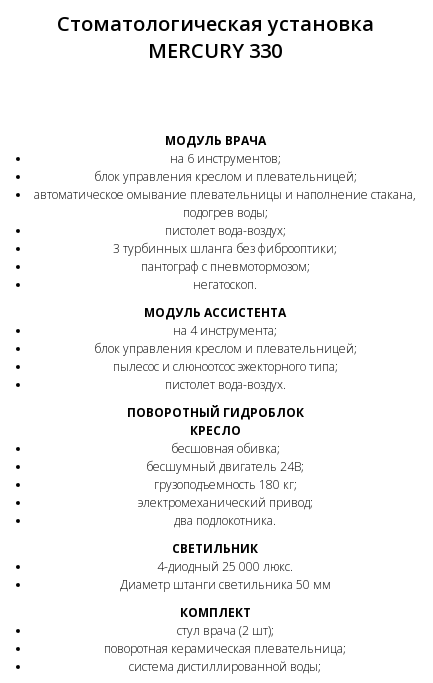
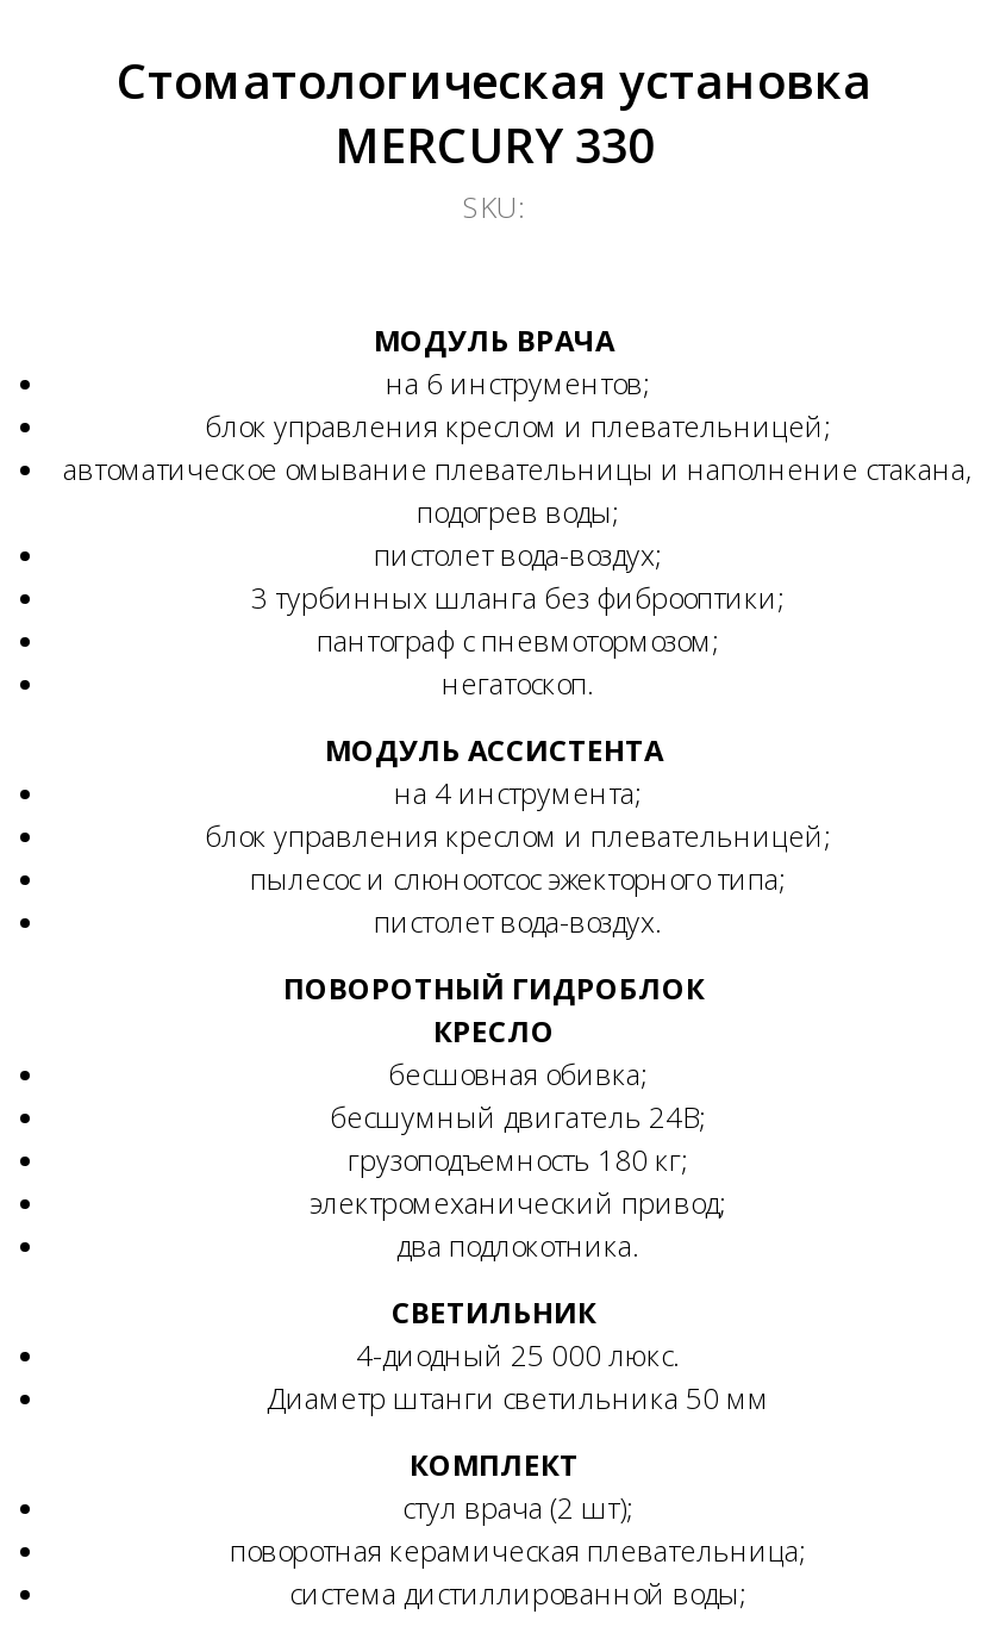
+ SKU:
